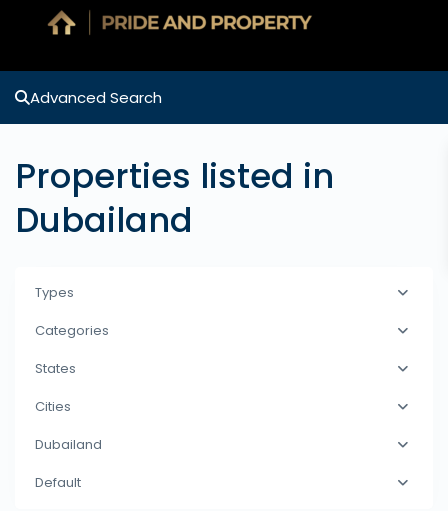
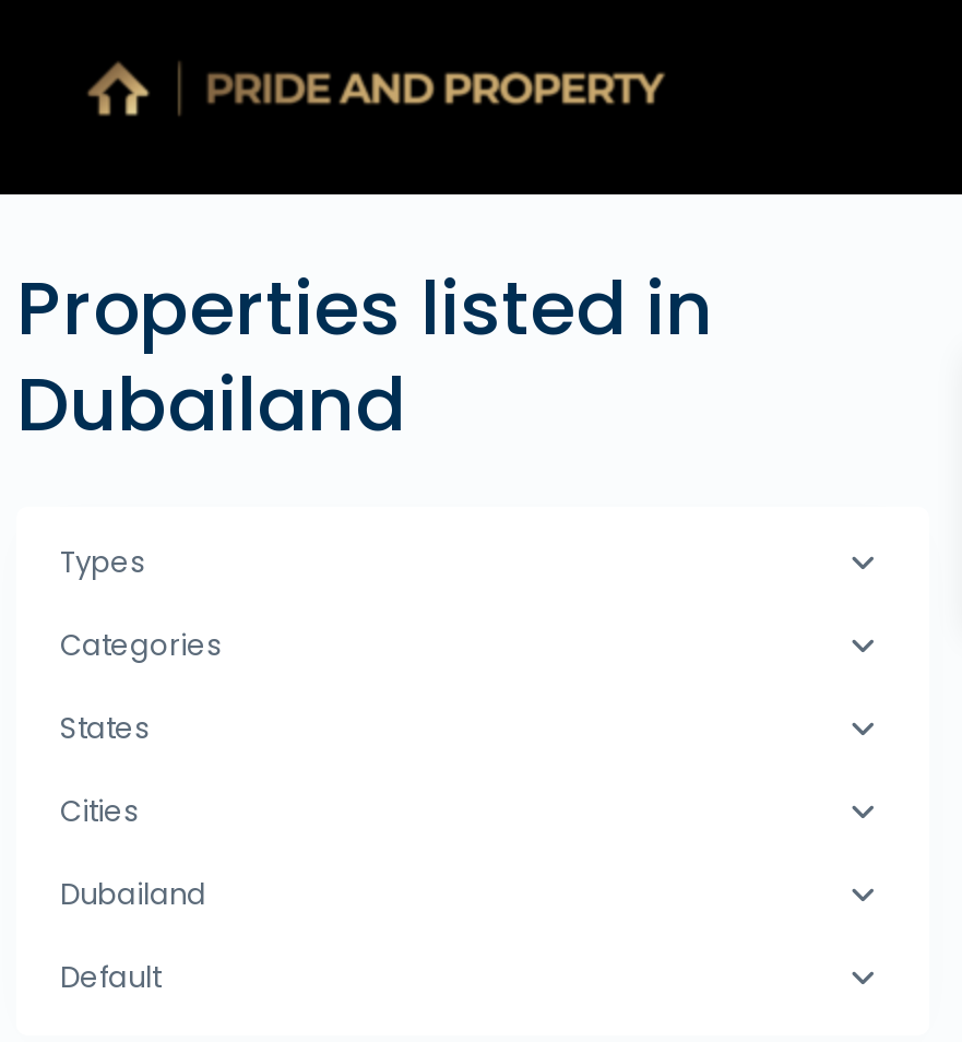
- Advanced Search
